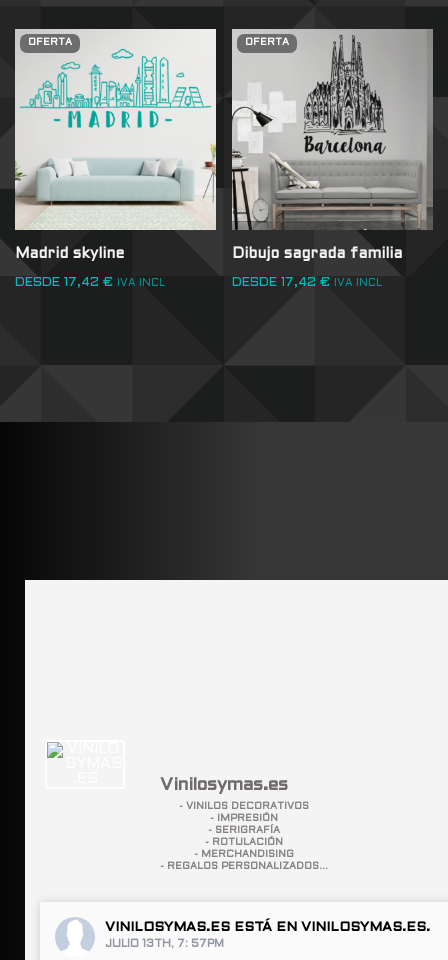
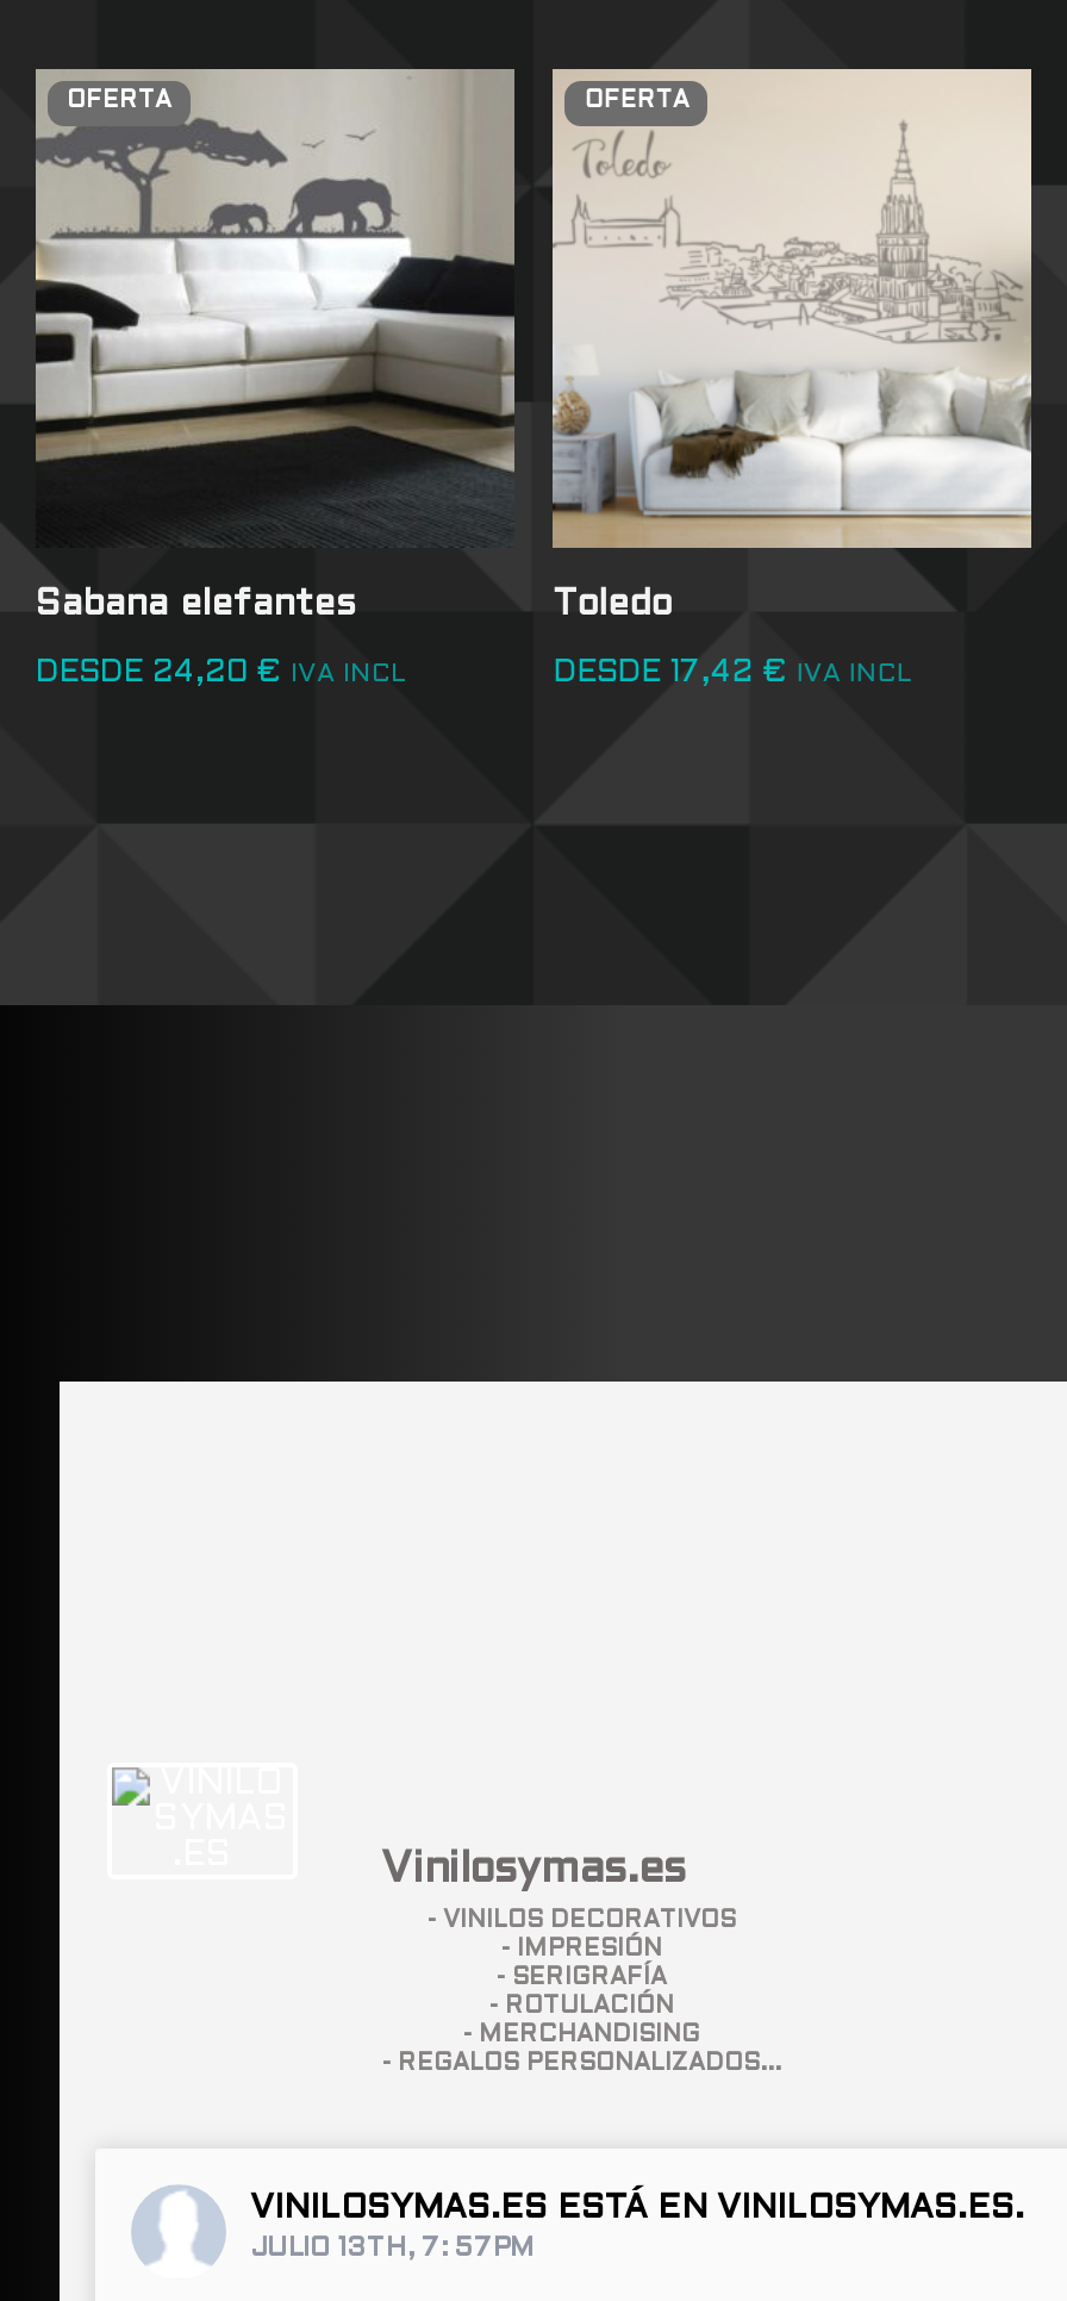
- [image]
- Madrid skyline
+ [image]
+ Sabana elefantes

- [image]
- Dibujo sagrada familia
+ [image]
+ Toledo

- DESDE 17,42 € IVA INCL
+ DESDE 24,20 € IVA INCL
